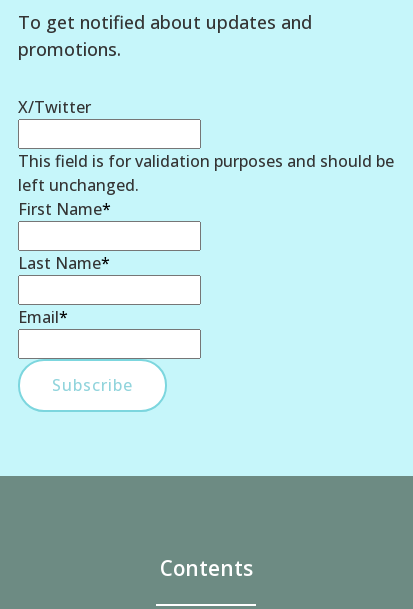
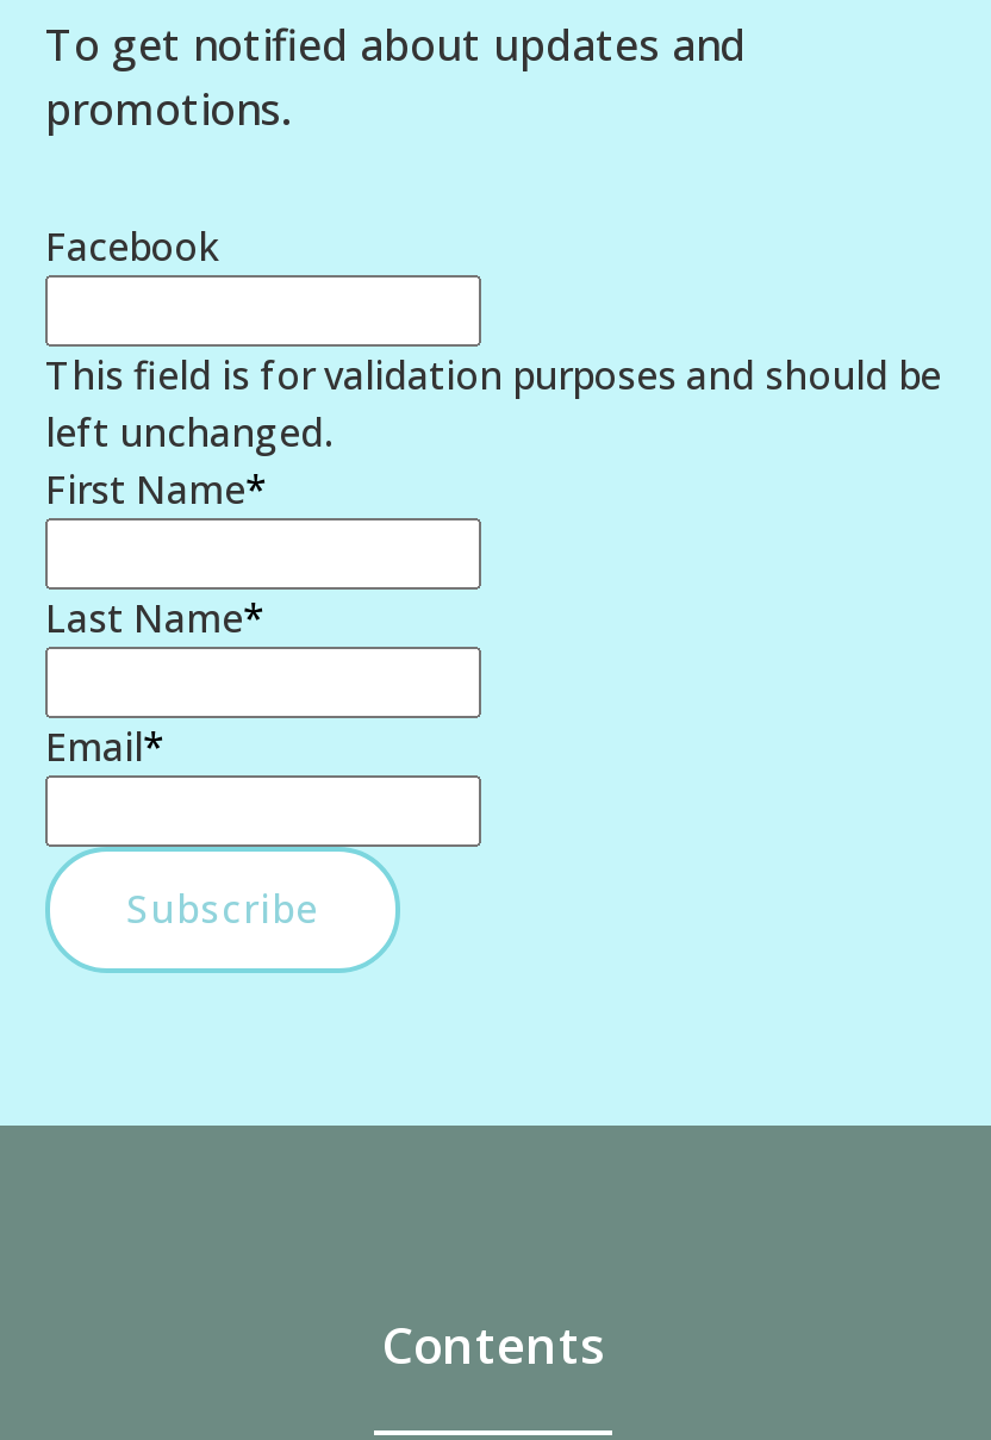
- X/Twitter
+ Facebook
